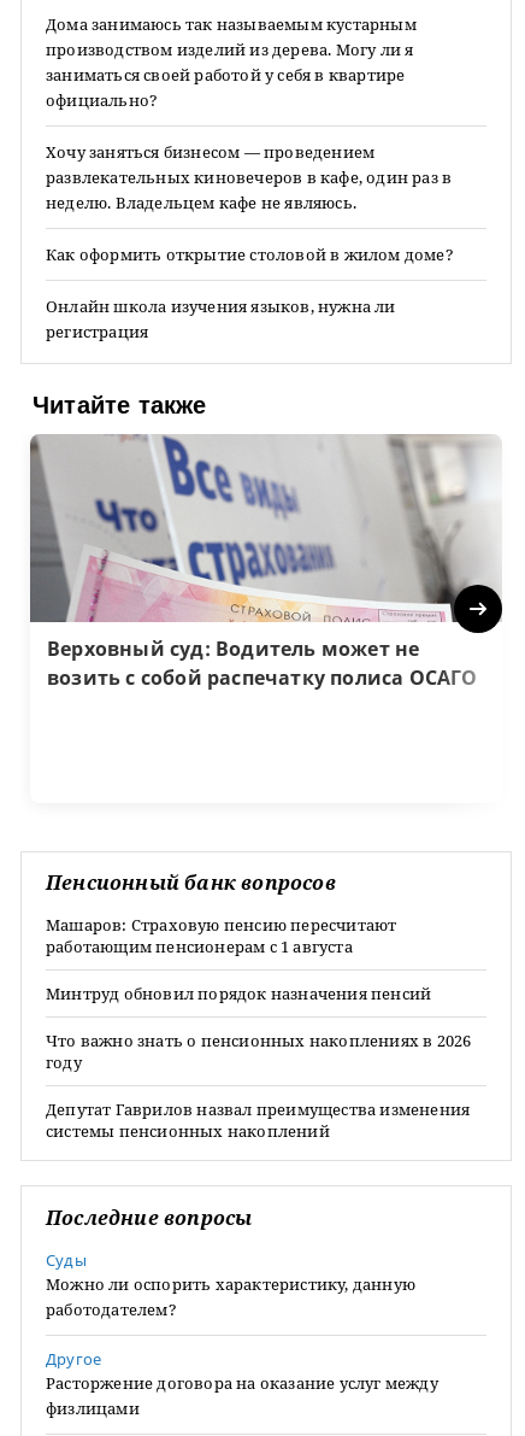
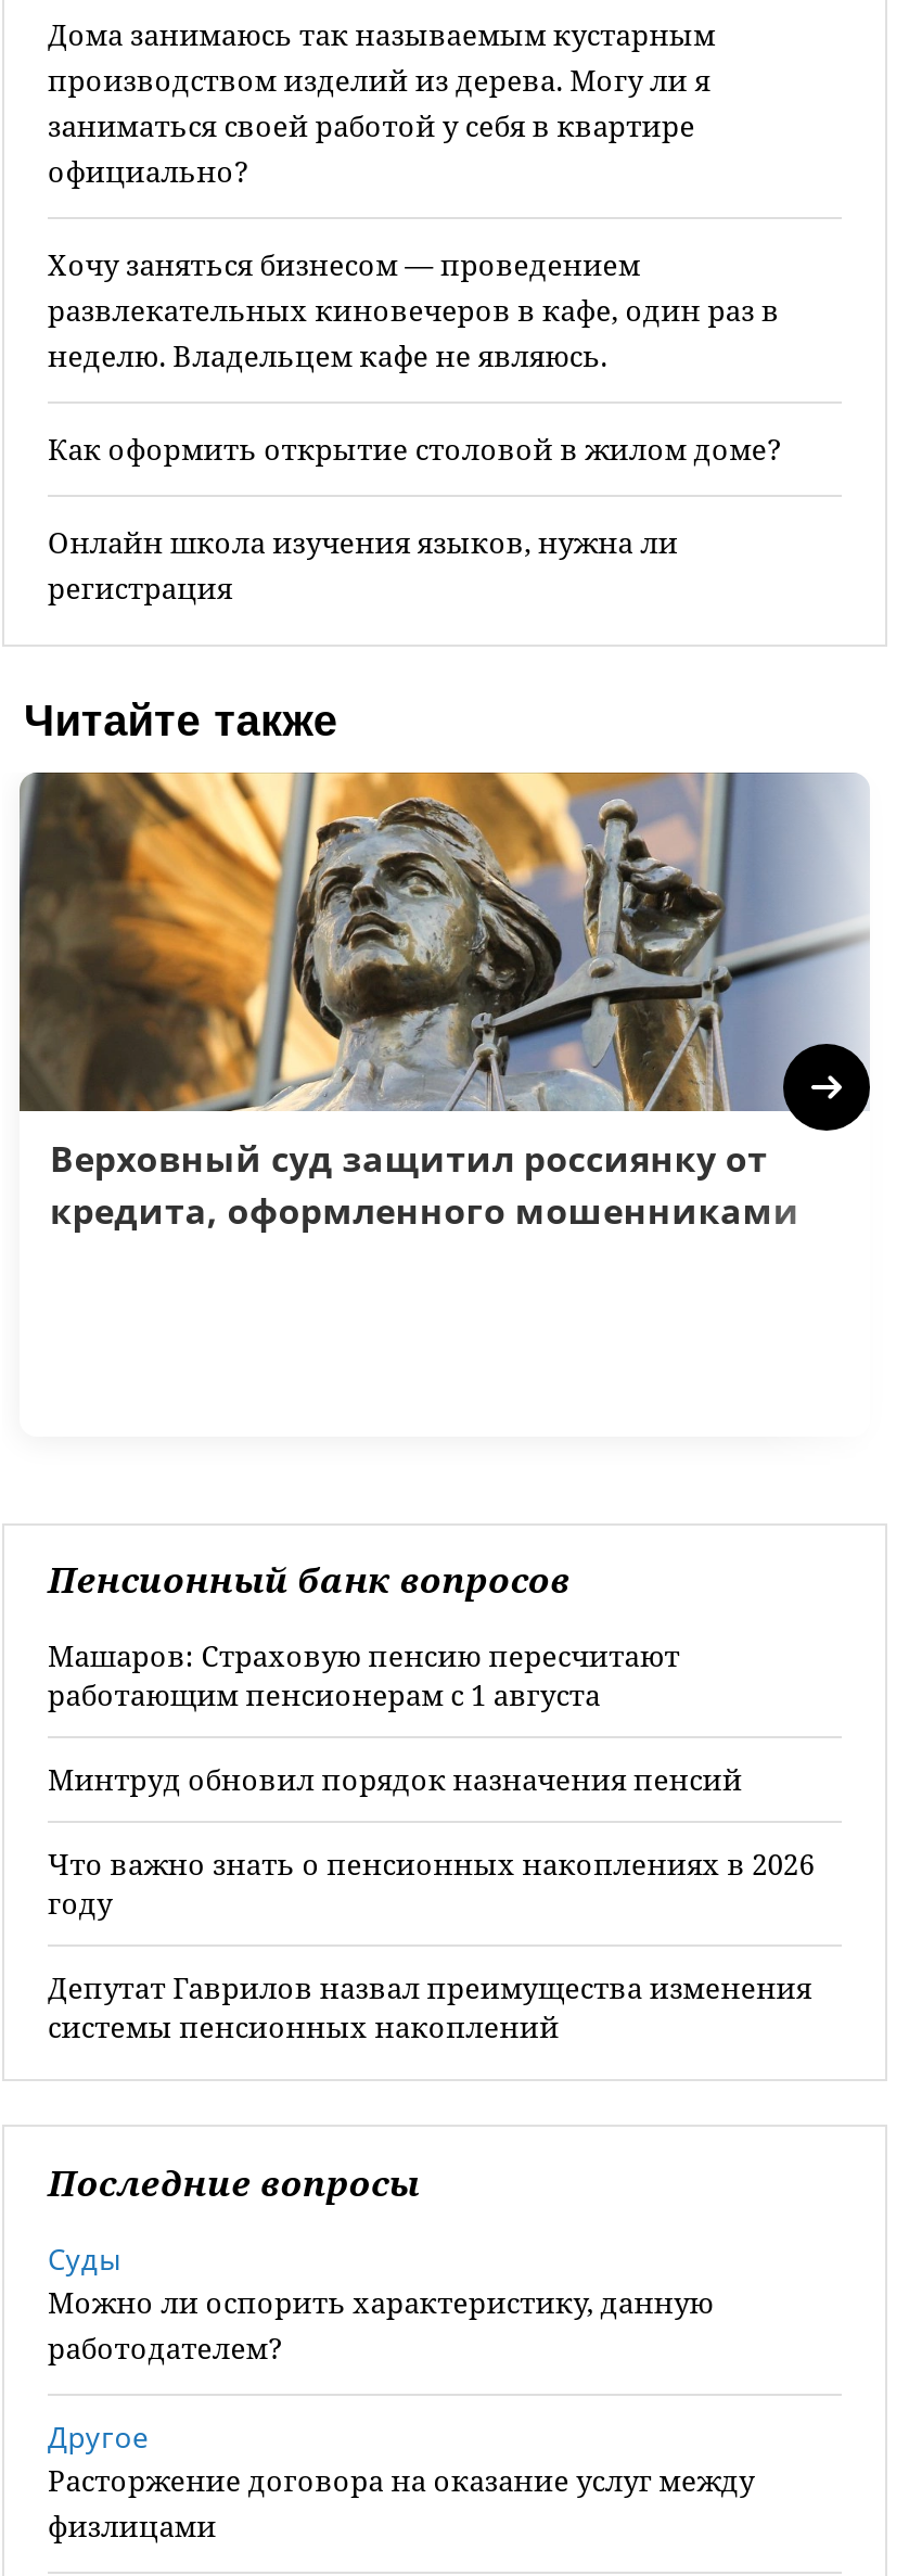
- [image]
- Верховный суд: Водитель может не
- возить с собой распечатку полиса ОСАГО
+ [image]
+ Верховный суд защитил россиянку от
+ кредита, оформленного мошенниками
